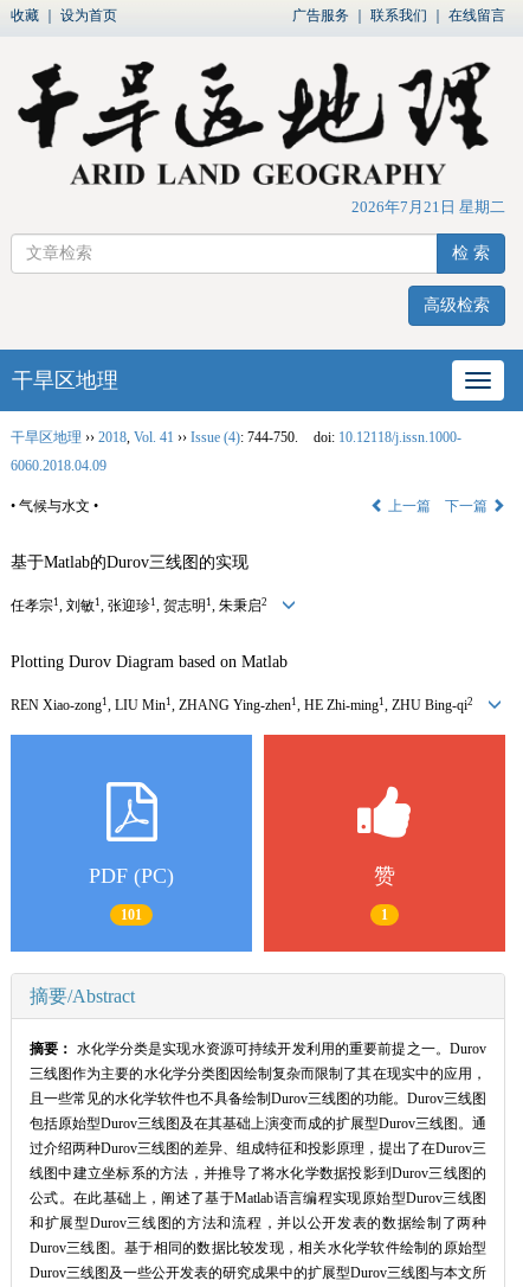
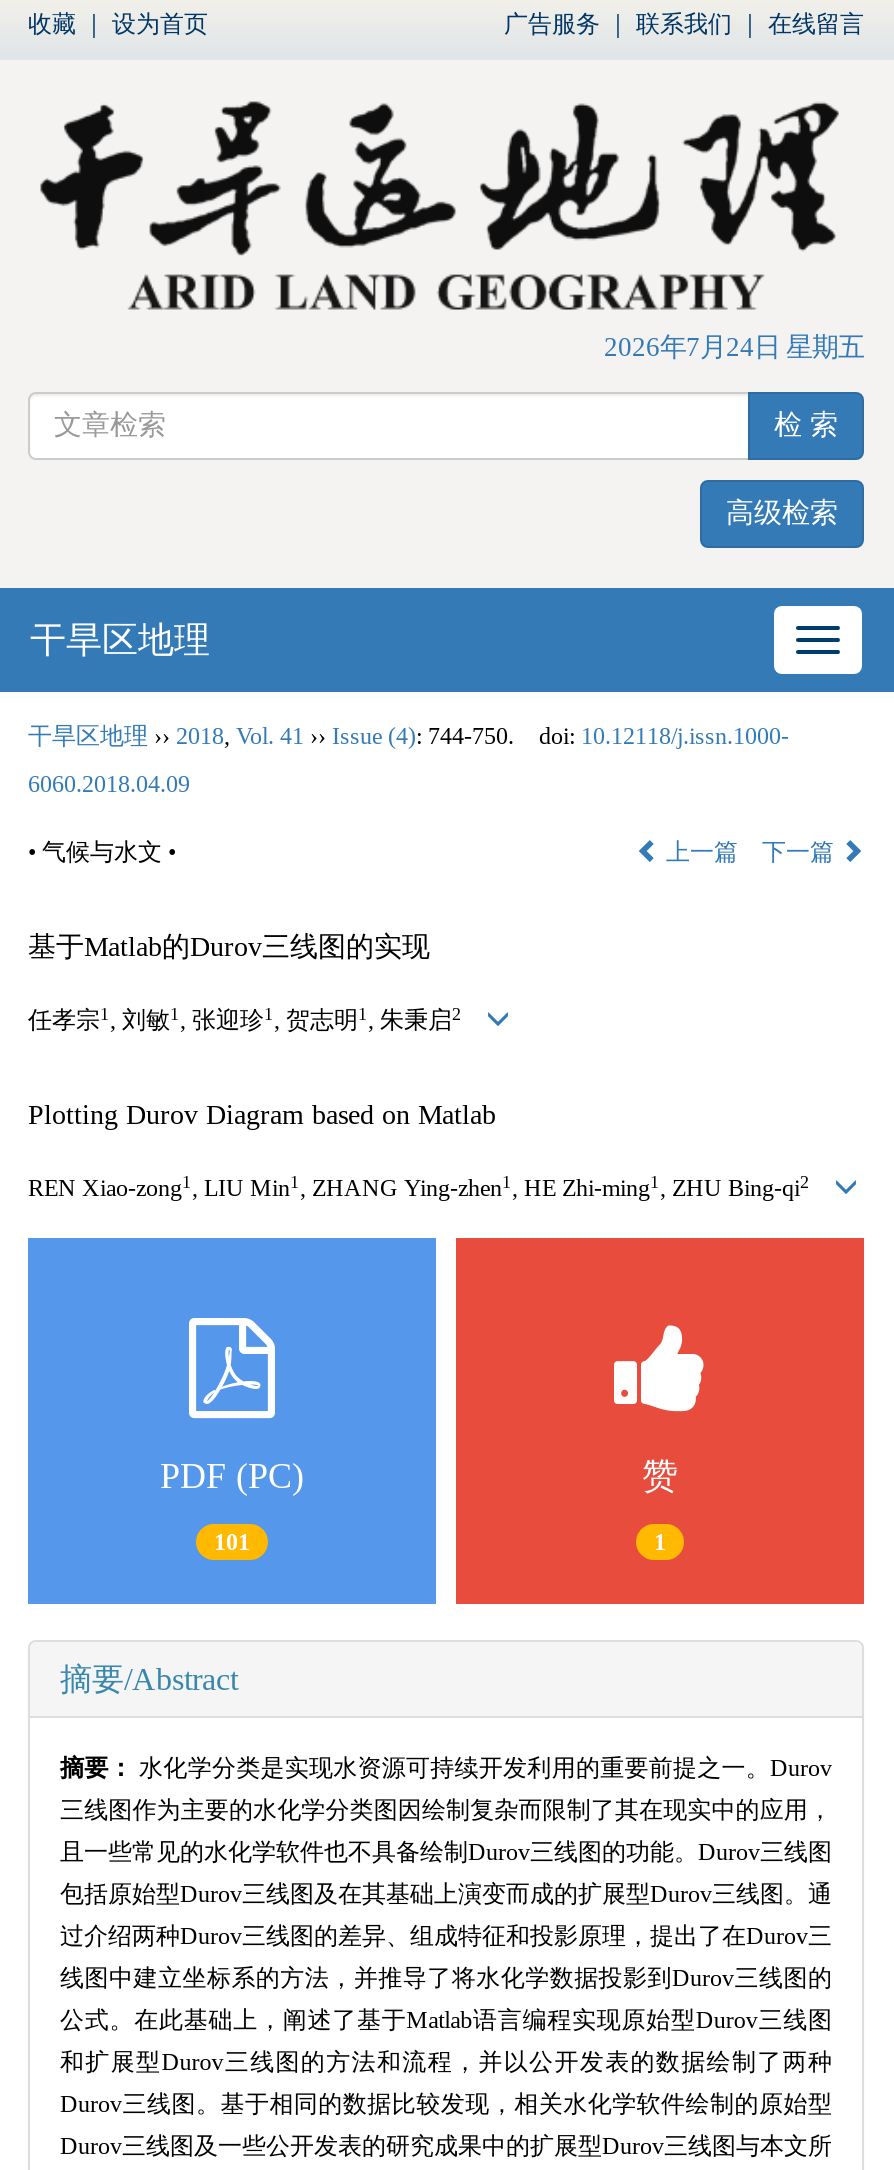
- 2026年7月21日 星期二
+ 2026年7月24日 星期五
